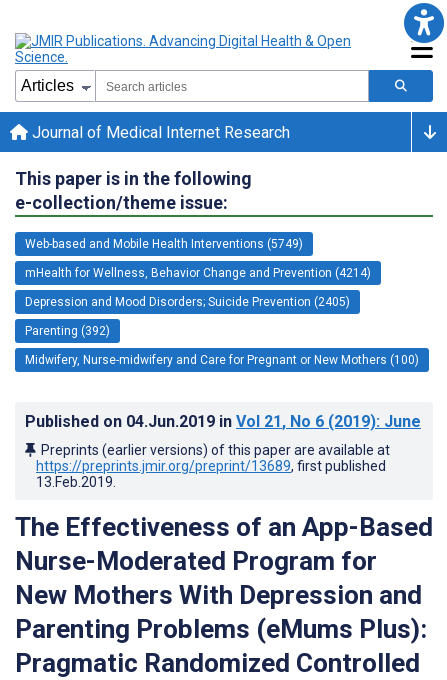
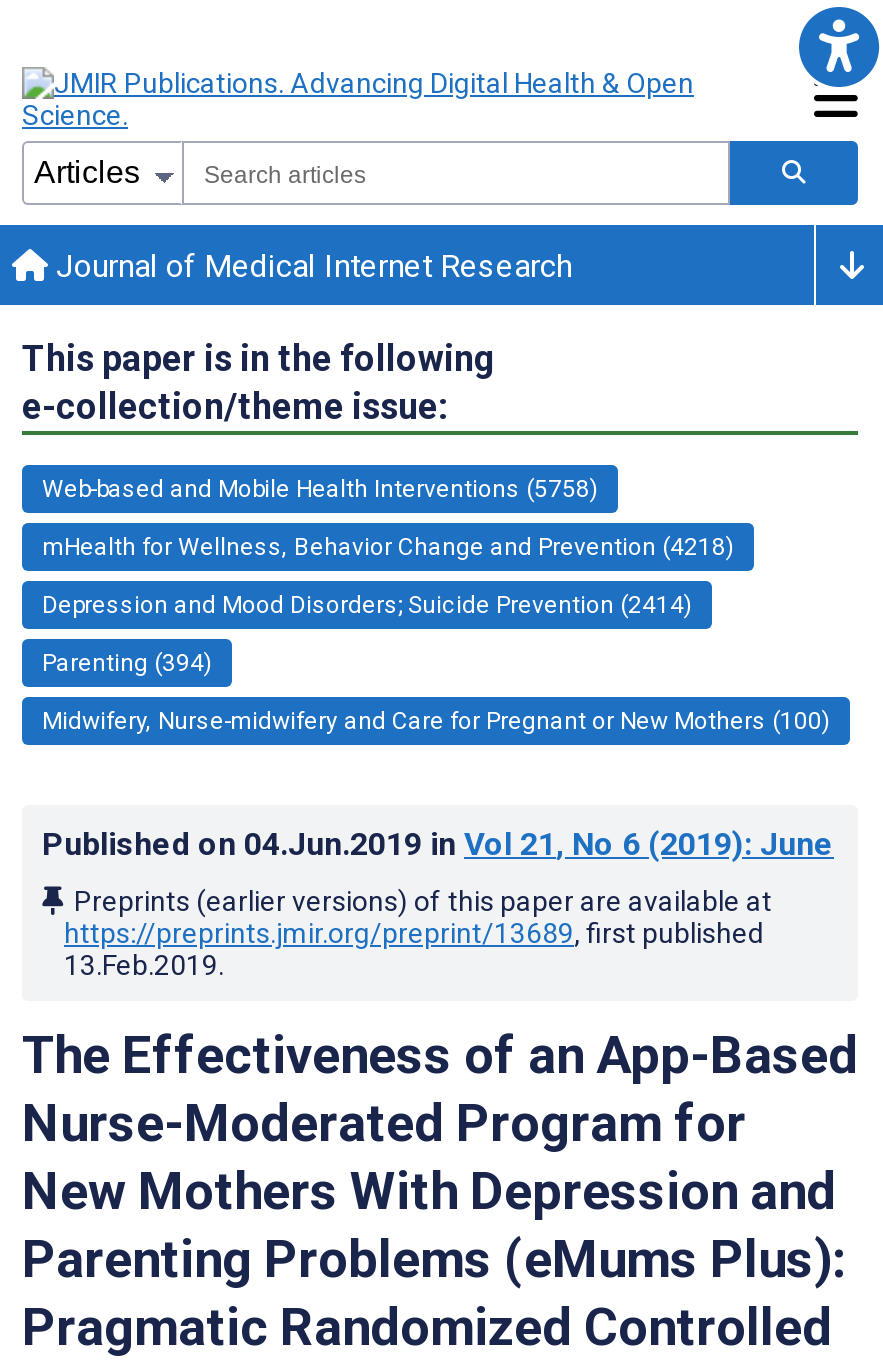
- Web-based and Mobile Health Interventions (5749)
+ Web-based and Mobile Health Interventions (5758)

- mHealth for Wellness, Behavior Change and Prevention (4214)
+ mHealth for Wellness, Behavior Change and Prevention (4218)

- Depression and Mood Disorders; Suicide Prevention (2405)
+ Depression and Mood Disorders; Suicide Prevention (2414)

- Parenting (392)
+ Parenting (394)
